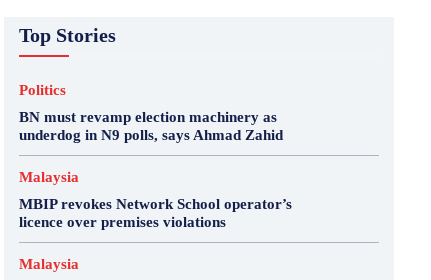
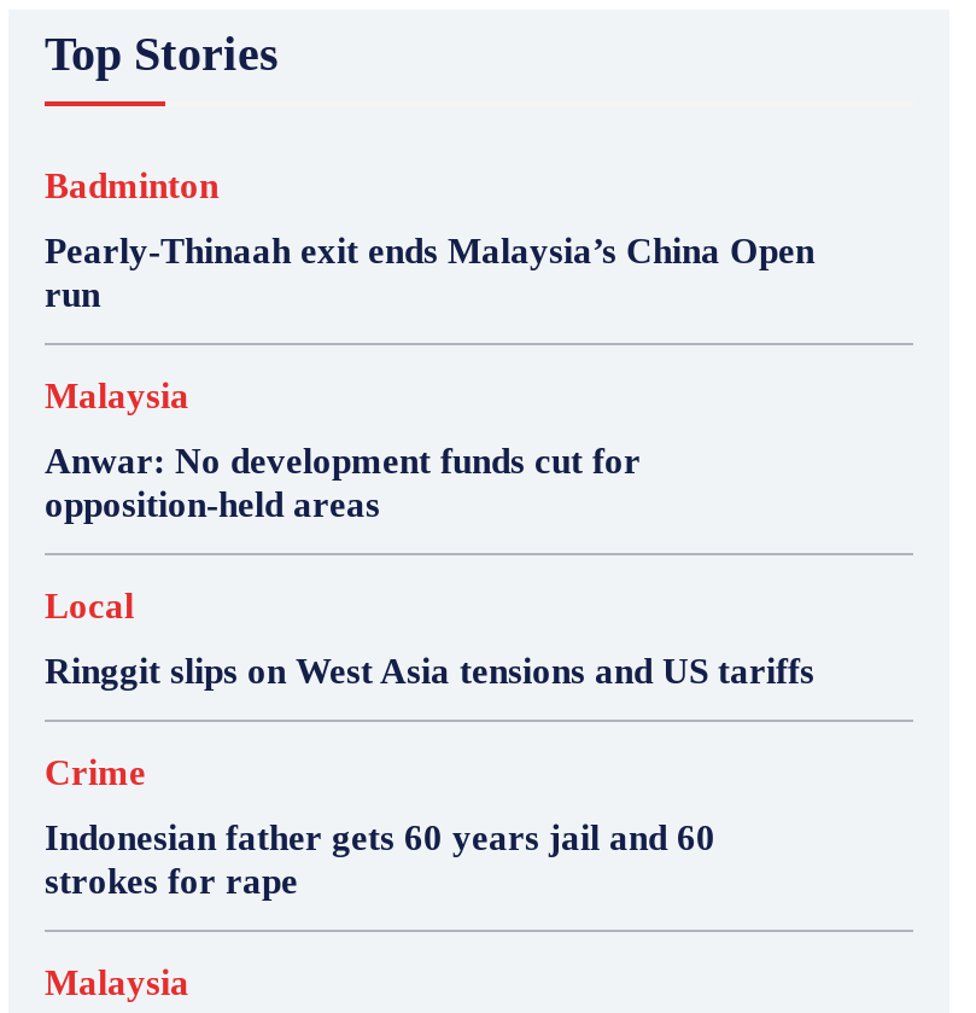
- Politics
+ Badminton

- BN must revamp election machinery as
- underdog in N9 polls, says Ahmad Zahid
+ Pearly-Thinaah exit ends Malaysia’s China Open
+ run

- MBIP revokes Network School operator’s
- licence over premises violations
+ Anwar: No development funds cut for
+ opposition-held areas
+ Local
+ Ringgit slips on West Asia tensions and US tariffs
+ Crime
+ Indonesian father gets 60 years jail and 60
+ strokes for rape
